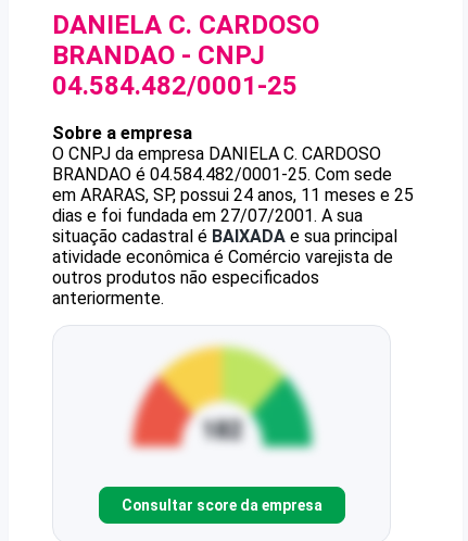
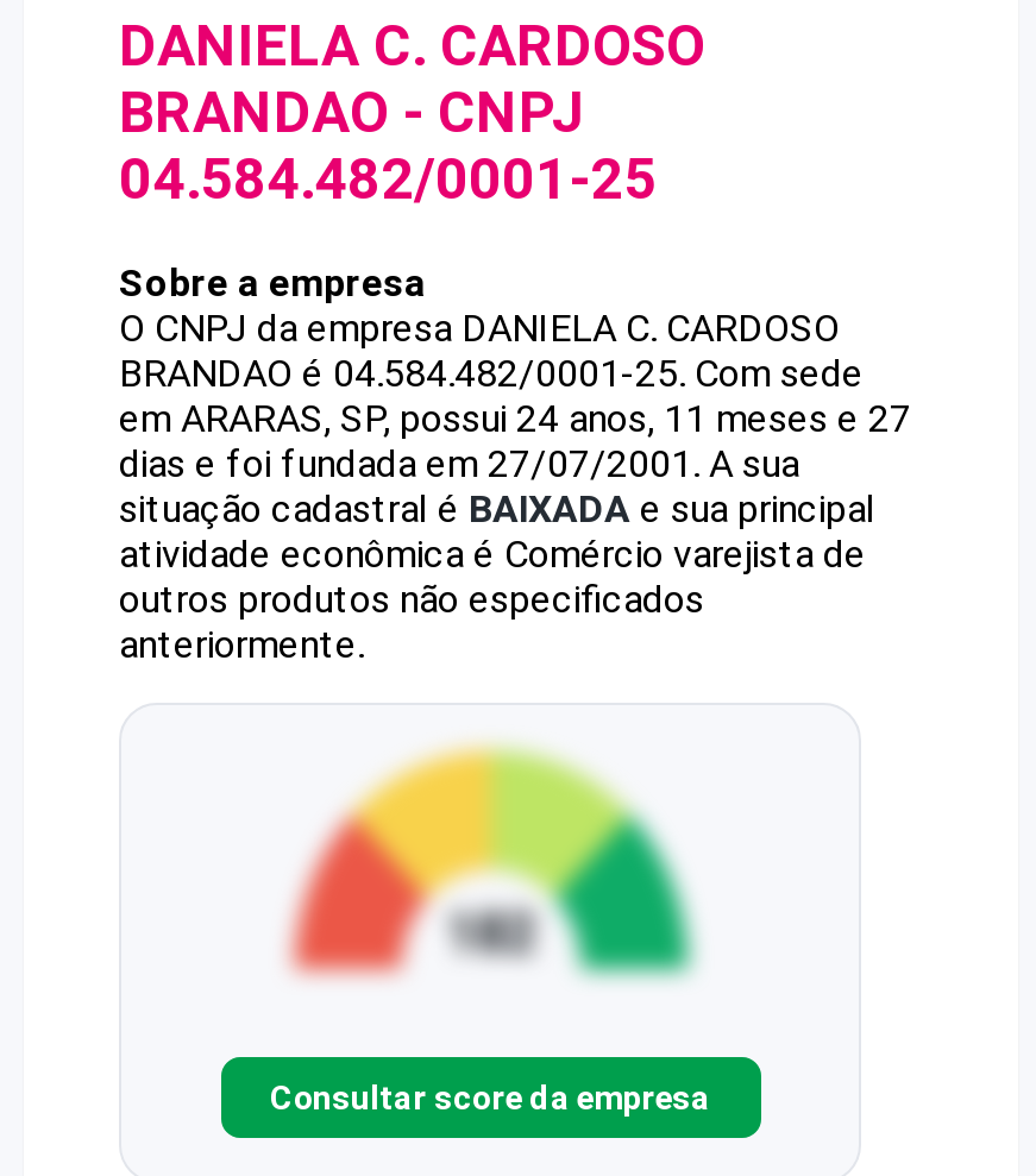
- em ARARAS, SP, possui 24 anos, 11 meses e 25
+ em ARARAS, SP, possui 24 anos, 11 meses e 27
